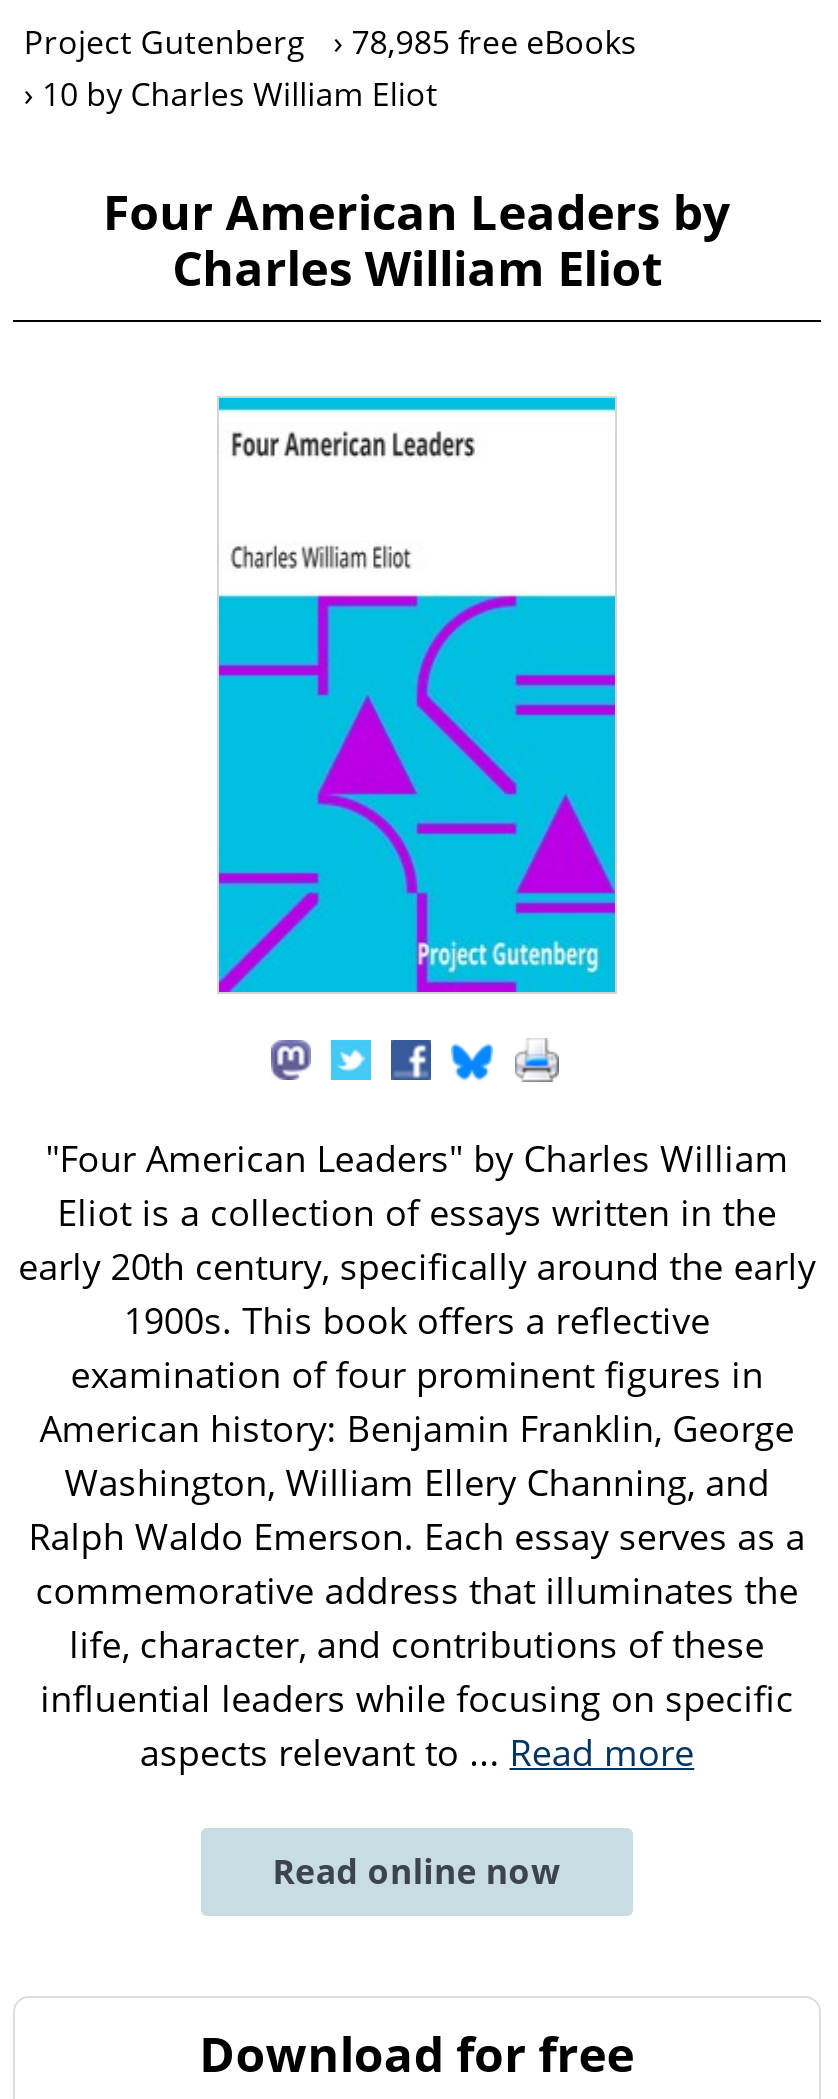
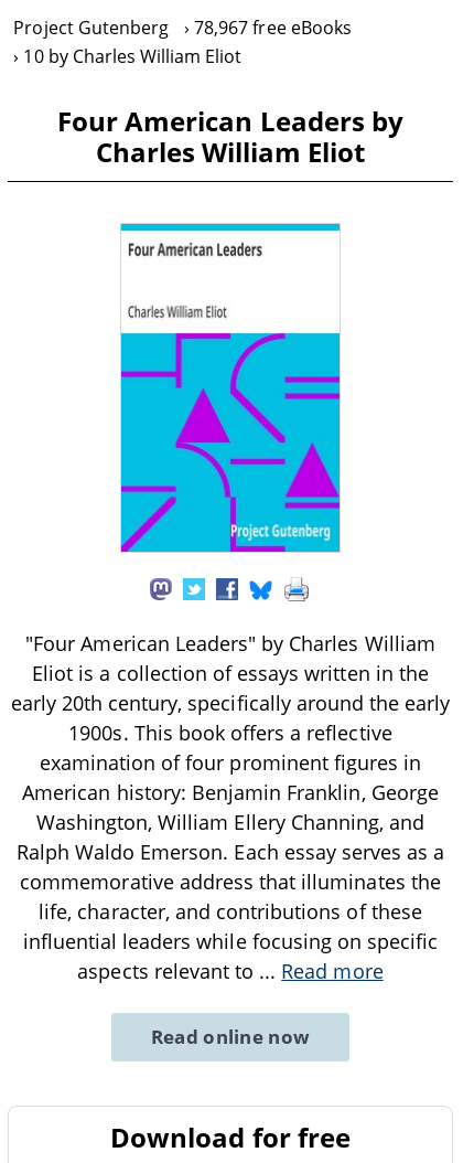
- Project Gutenberg 78,985 free eBooks
+ Project Gutenberg 78,967 free eBooks
